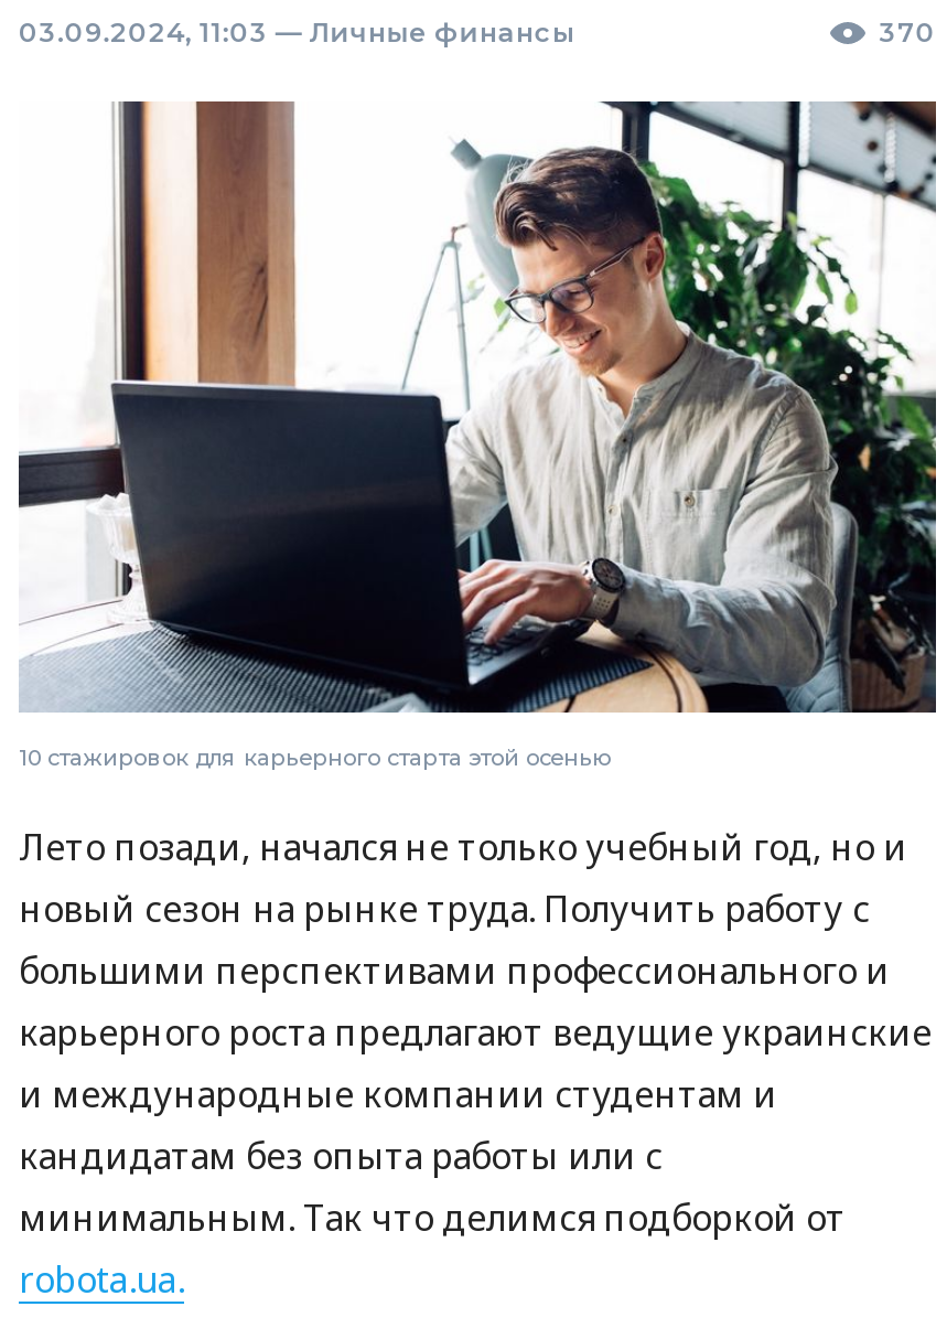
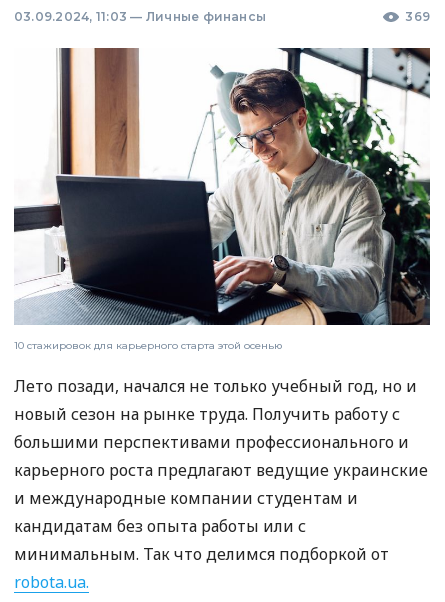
- 370
+ 369
